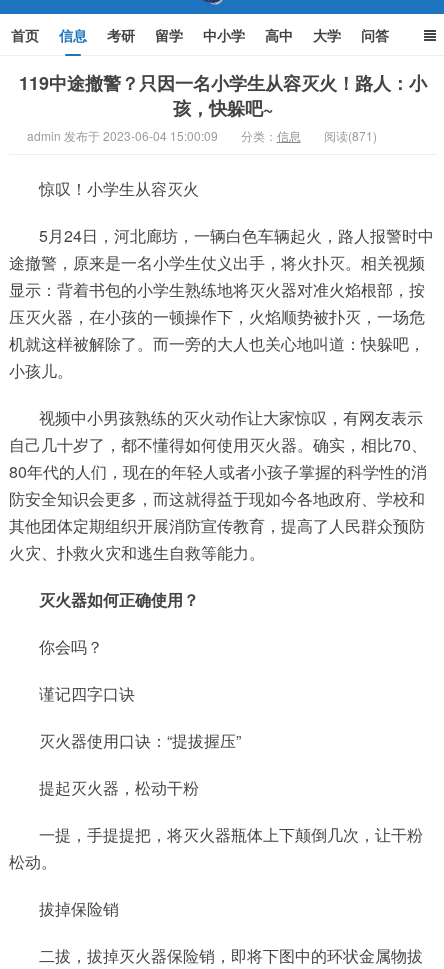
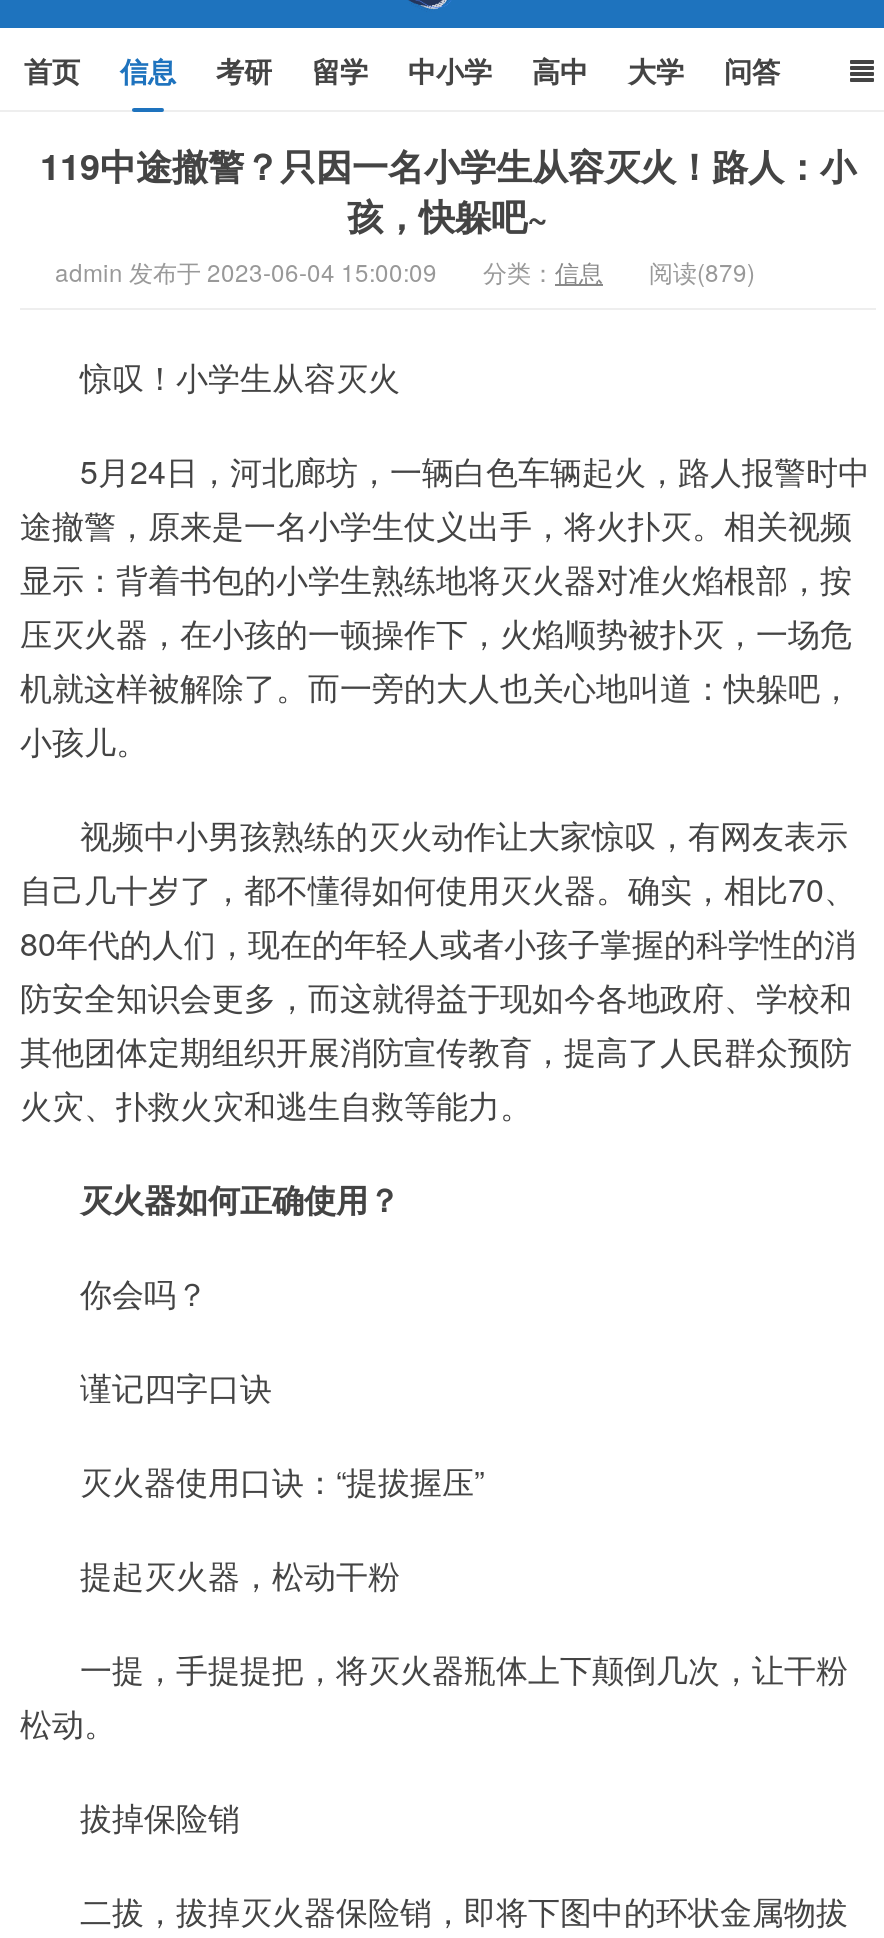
- 阅读(871)
+ 阅读(879)
